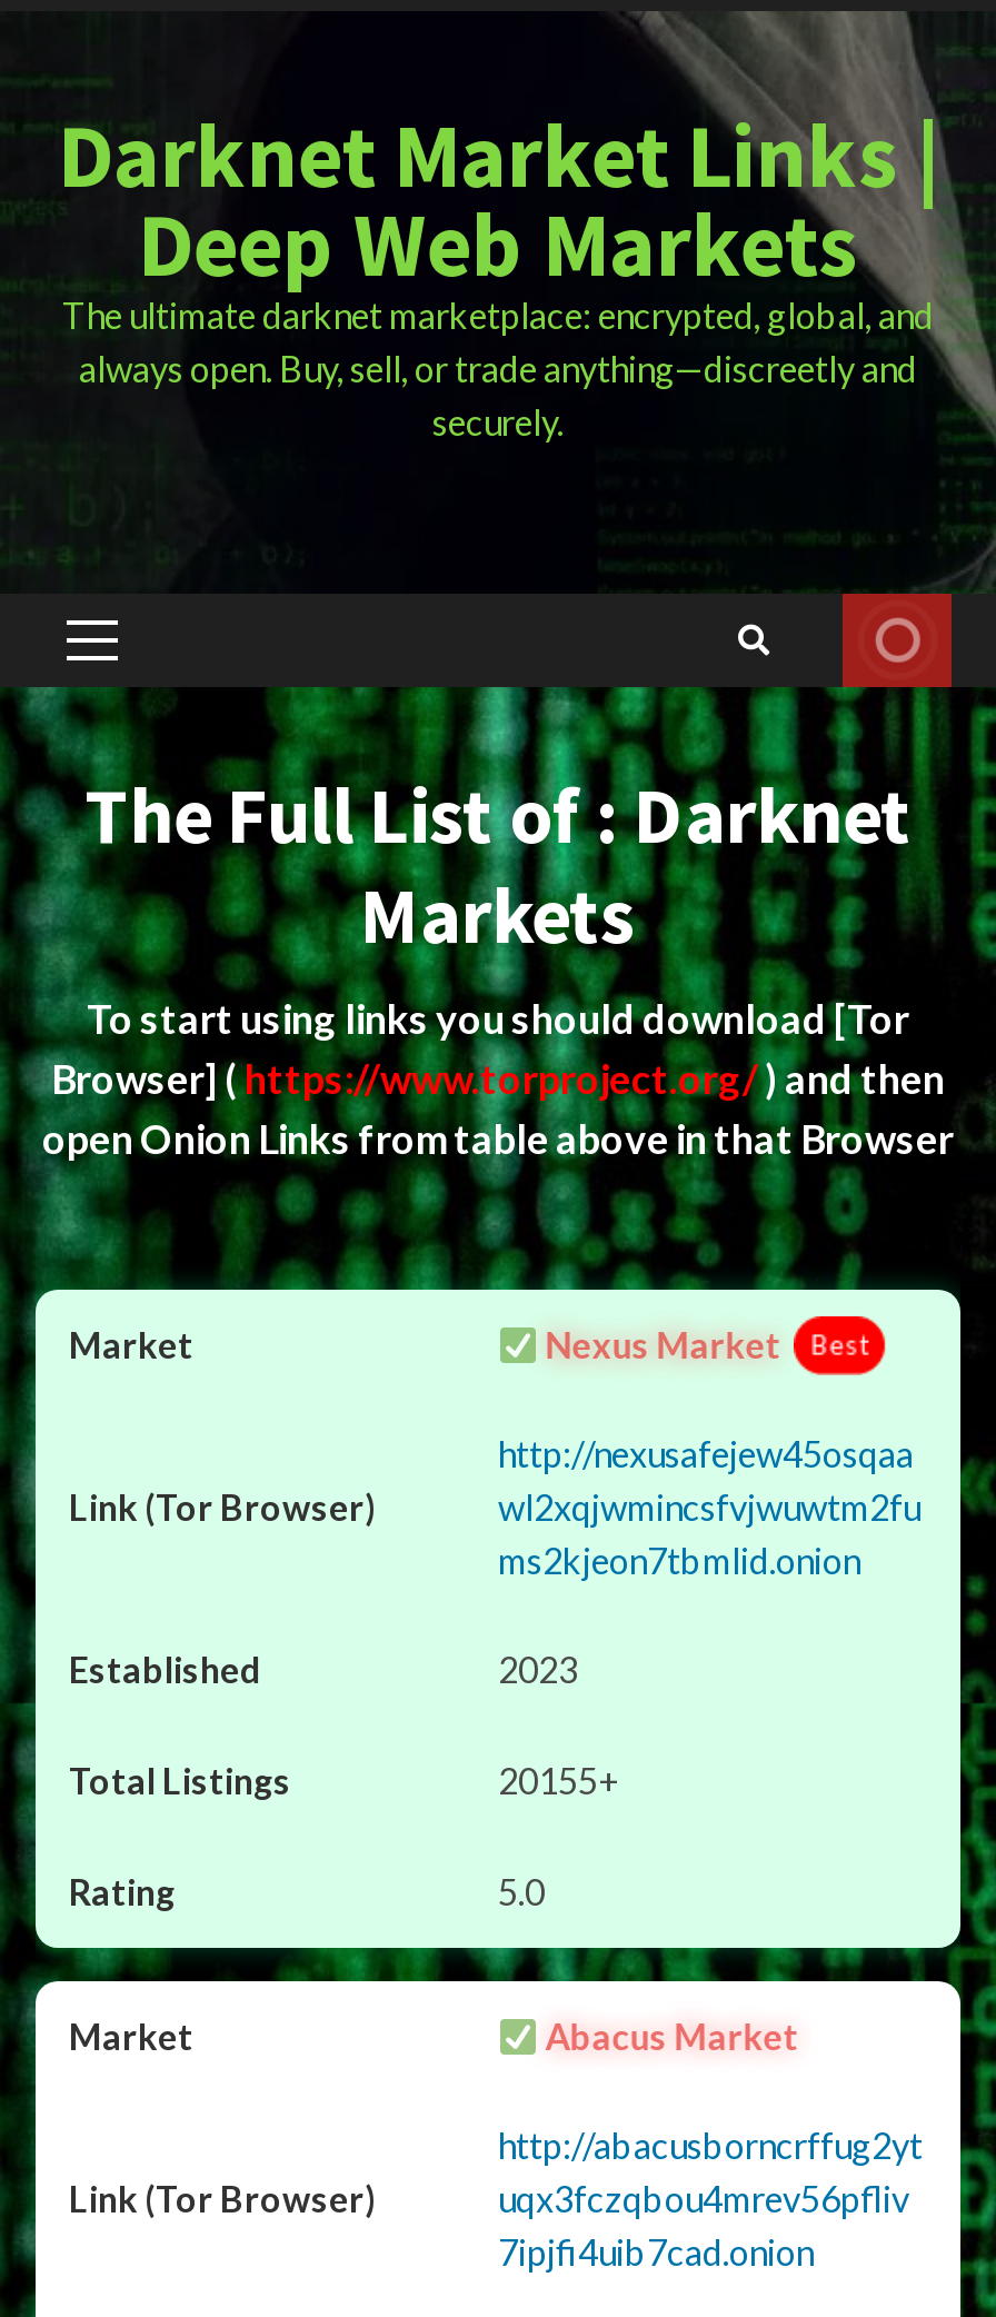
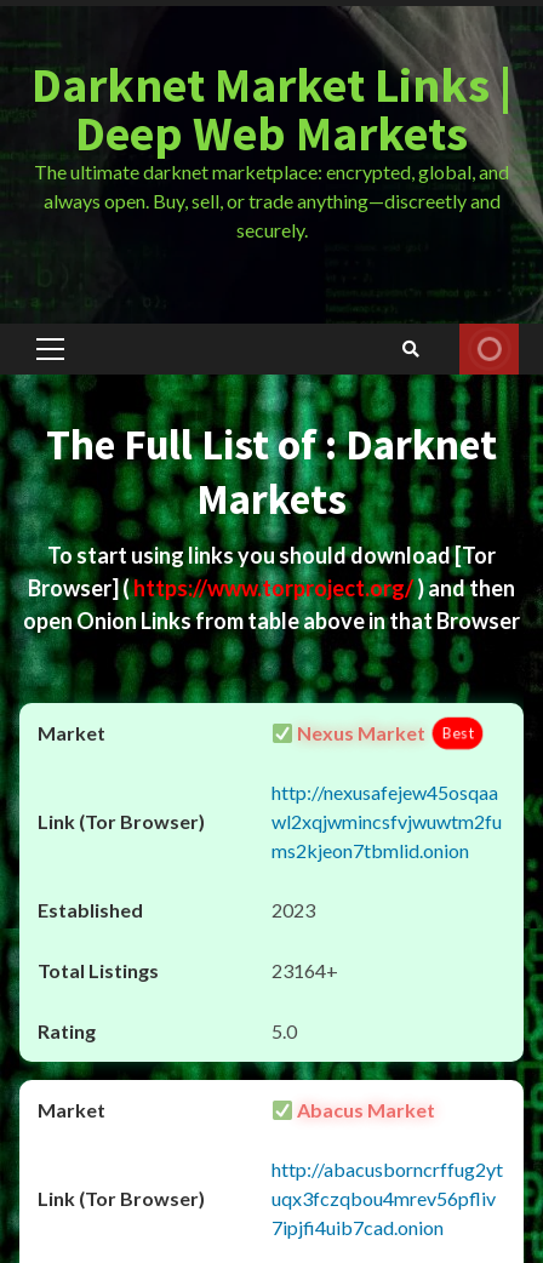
- 20155+
+ 23164+
